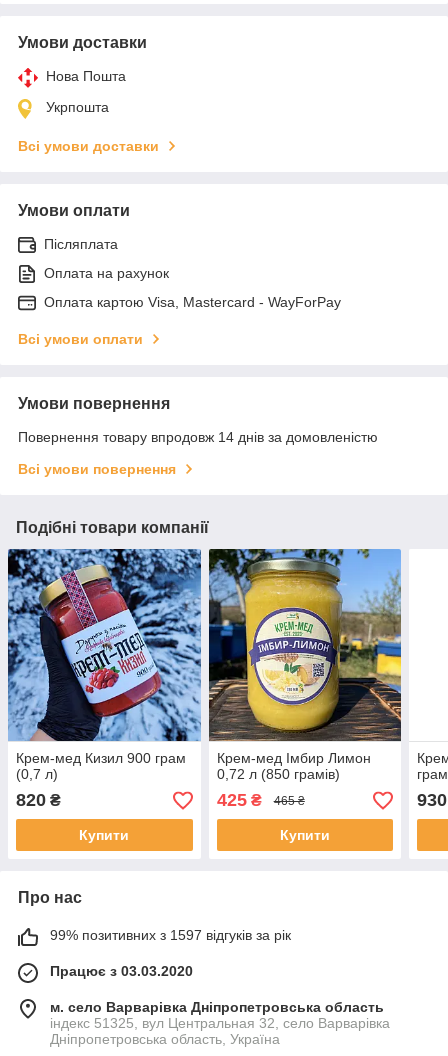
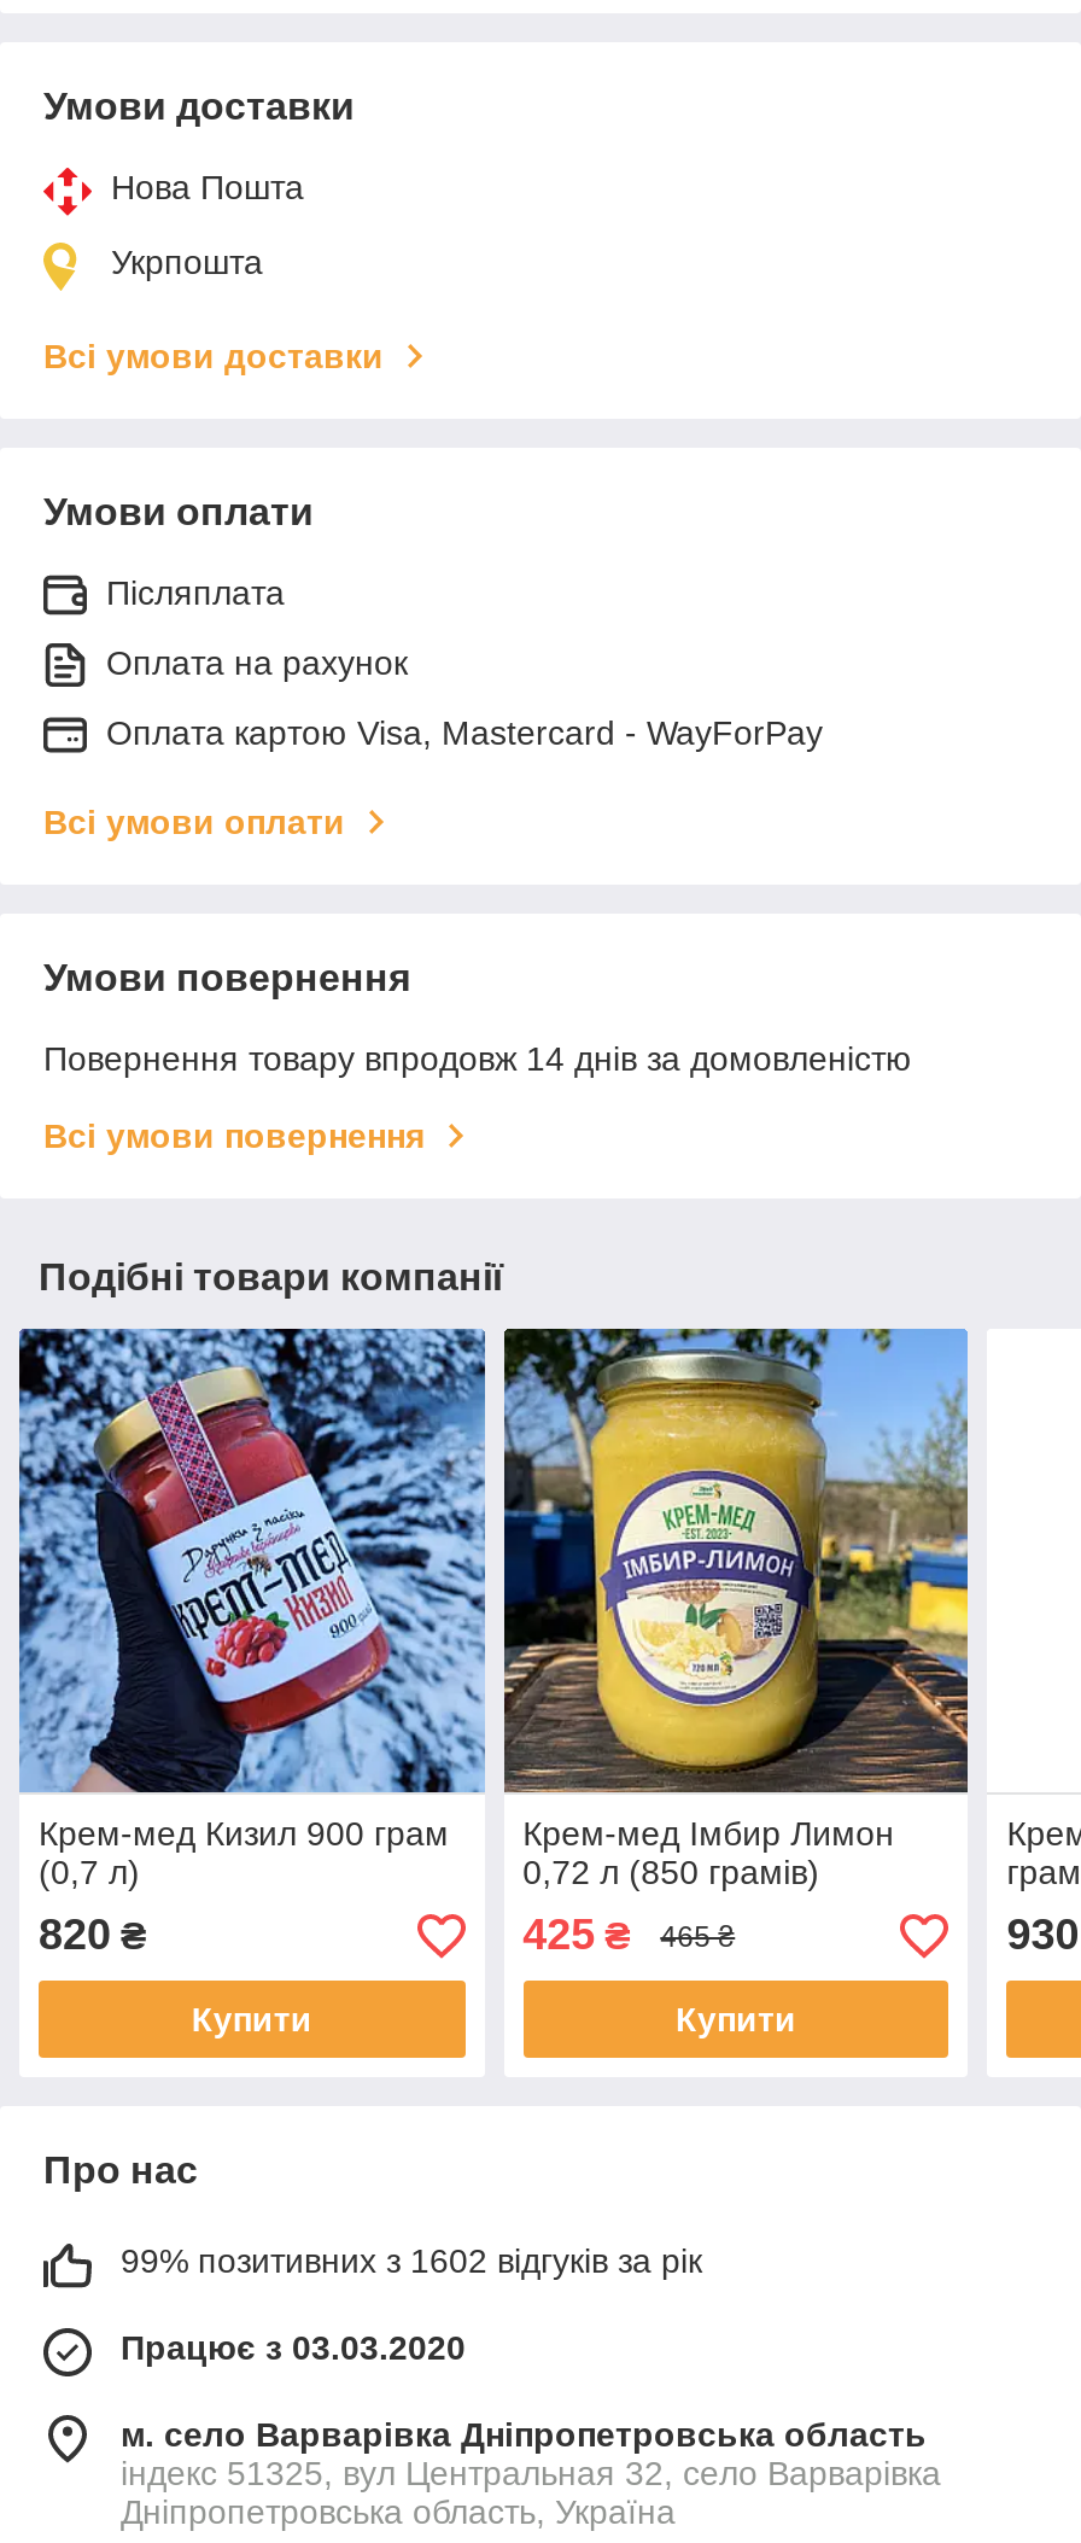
- 99% позитивних з 1597 відгуків за рік
+ 99% позитивних з 1602 відгуків за рік
